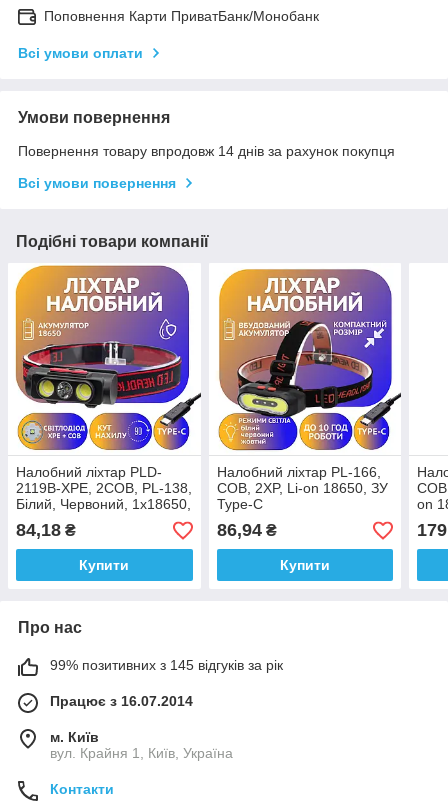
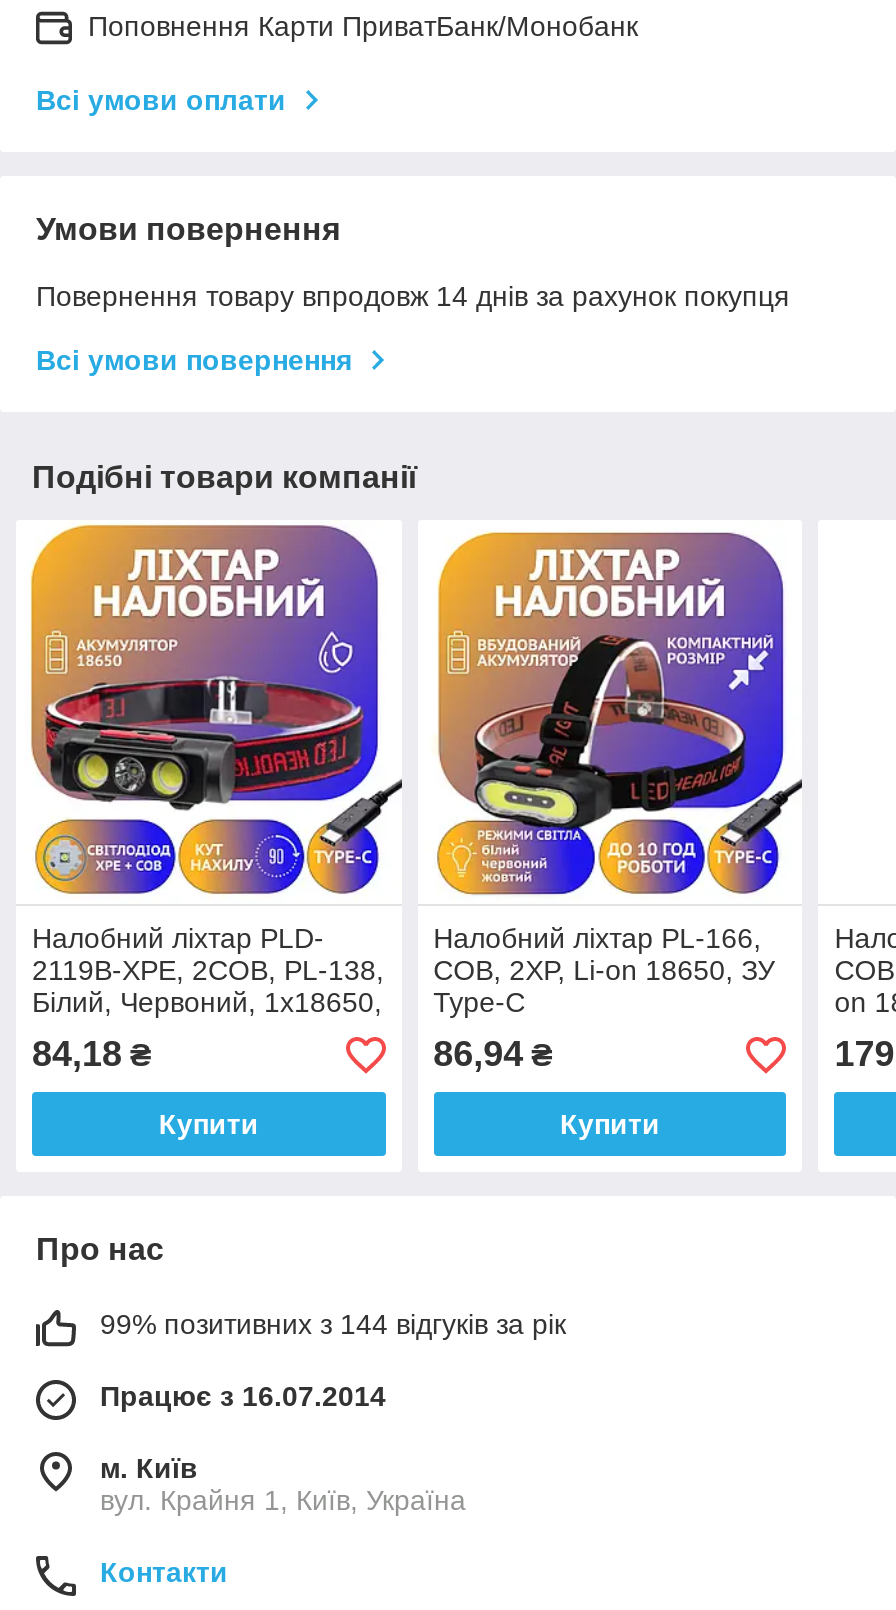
- 99% позитивних з 145 відгуків за рік
+ 99% позитивних з 144 відгуків за рік
